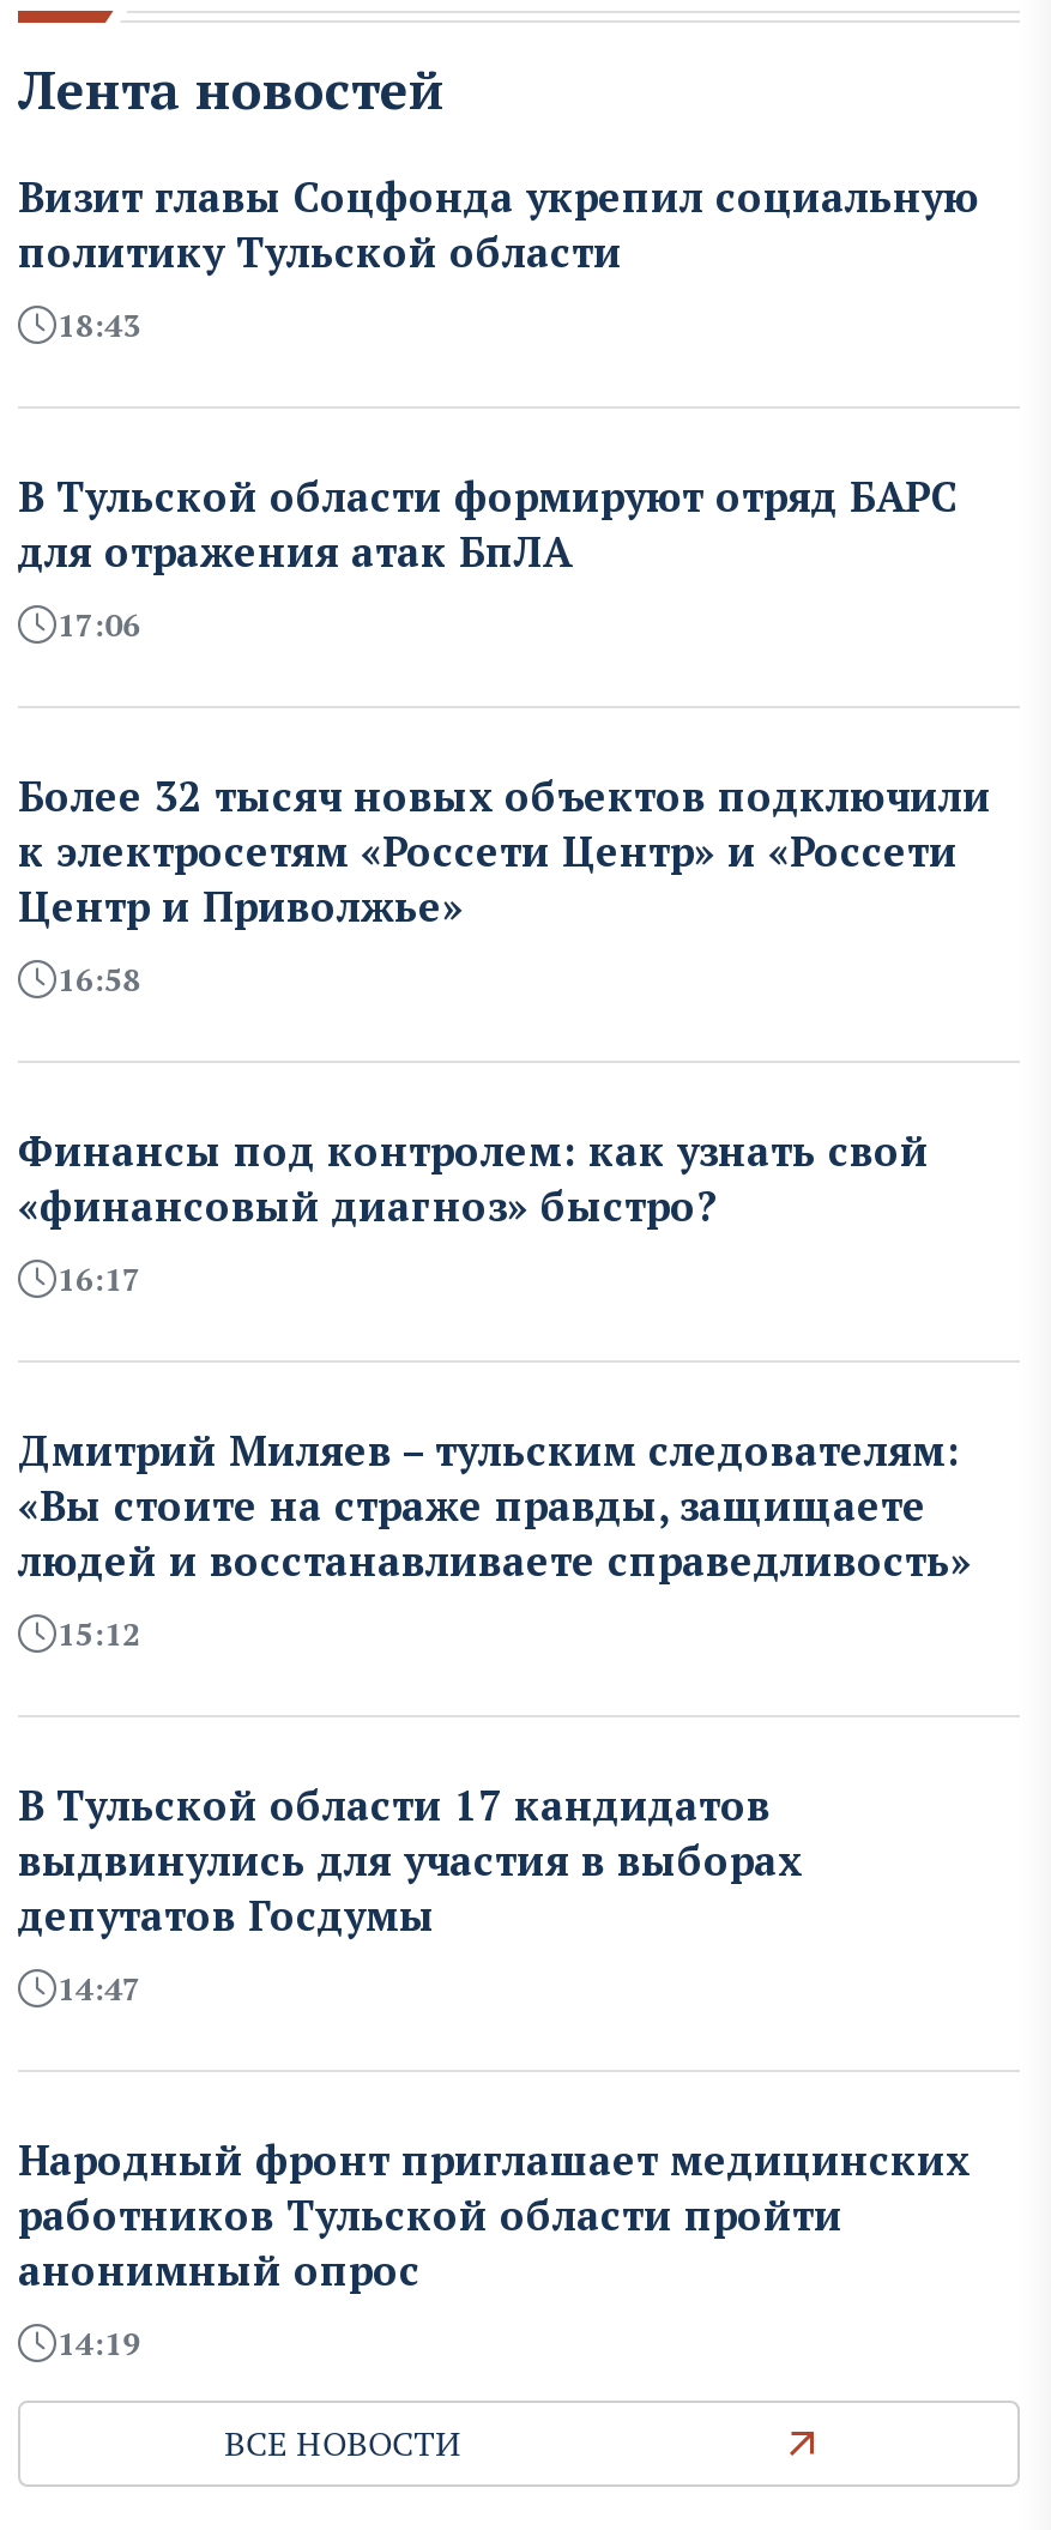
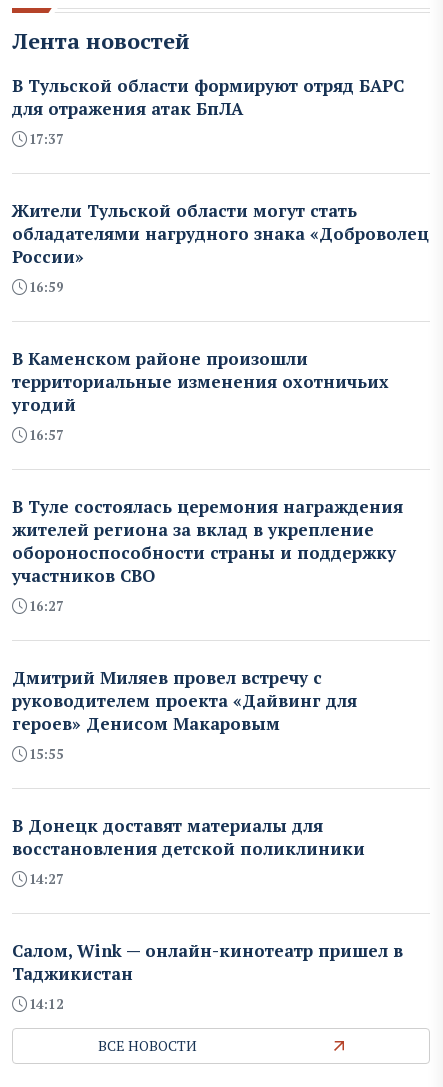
- Визит главы Соцфонда укрепил социальную
- политику Тульской области
- 18:43

moved up: В Тульской области формируют отряд БАРС | для отражения атак БпЛА

- 17:06
- Более 32 тысяч новых объектов подключили
- к электросетям «Россети Центр» и «Россети
- Центр и Приволжье»
- 16:58
- Финансы под контролем: как узнать свой
- «финансовый диагноз» быстро?
- 16:17
- Дмитрий Миляев – тульским следователям:
- «Вы стоите на страже правды, защищаете
- людей и восстанавливаете справедливость»
- 15:12
- В Тульской области 17 кандидатов
- выдвинулись для участия в выборах
- депутатов Госдумы
- 14:47
- Народный фронт приглашает медицинских
- работников Тульской области пройти
- анонимный опрос
- 14:19
+ 17:37
+ Жители Тульской области могут стать
+ обладателями нагрудного знака «Доброволец
+ России»
+ 16:59
+ В Каменском районе произошли
+ территориальные изменения охотничьих
+ угодий
+ 16:57
+ В Туле состоялась церемония награждения
+ жителей региона за вклад в укрепление
+ обороноспособности страны и поддержку
+ участников СВО
+ 16:27
+ Дмитрий Миляев провел встречу с
+ руководителем проекта «Дайвинг для
+ героев» Денисом Макаровым
+ 15:55
+ В Донецк доставят материалы для
+ восстановления детской поликлиники
+ 14:27
+ Салом, Wink — онлайн-кинотеатр пришел в
+ Таджикистан
+ 14:12
